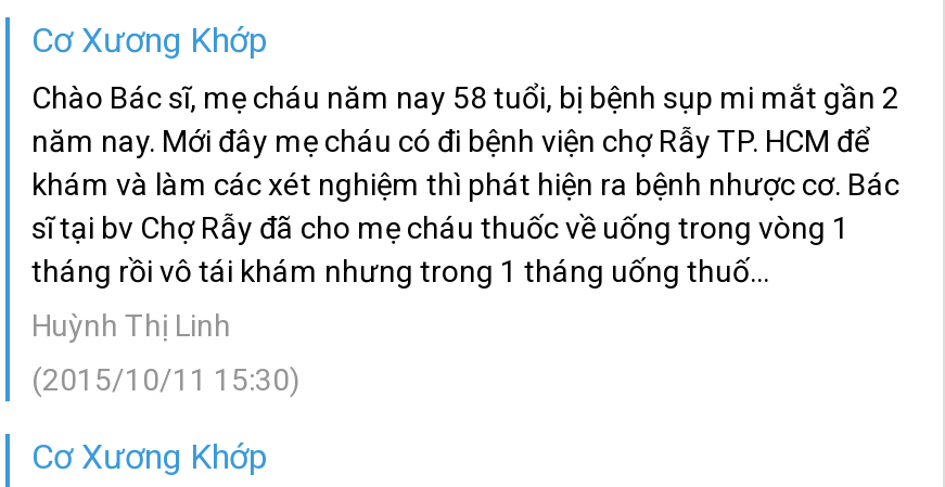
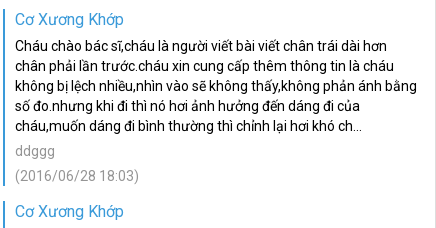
- Chào Bác sĩ, mẹ cháu năm nay 58 tuổi, bị bệnh sụp mi mắt gần 2
- năm nay. Mới đây mẹ cháu có đi bệnh viện chợ Rẫy TP. HCM để
- khám và làm các xét nghiệm thì phát hiện ra bệnh nhược cơ. Bác
- sĩ tại bv Chợ Rẫy đã cho mẹ cháu thuốc về uống trong vòng 1
- tháng rồi vô tái khám nhưng trong 1 tháng uống thuố...
+ Cháu chào bác sĩ,cháu là người viết bài viết chân trái dài hơn
+ chân phải lần trước.cháu xin cung cấp thêm thông tin là cháu
+ không bị lệch nhiều,nhìn vào sẽ không thấy,không phản ánh bằng
+ số đo.nhưng khi đi thì nó hơi ảnh hưởng đến dáng đi của
+ cháu,muốn dáng đi bình thường thì chỉnh lại hơi khó ch...

- Huỳnh Thị Linh
+ ddggg

- (2015/10/11 15:30)
+ (2016/06/28 18:03)
